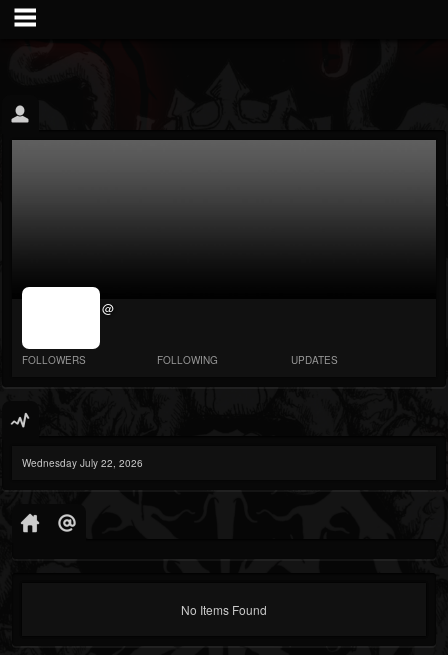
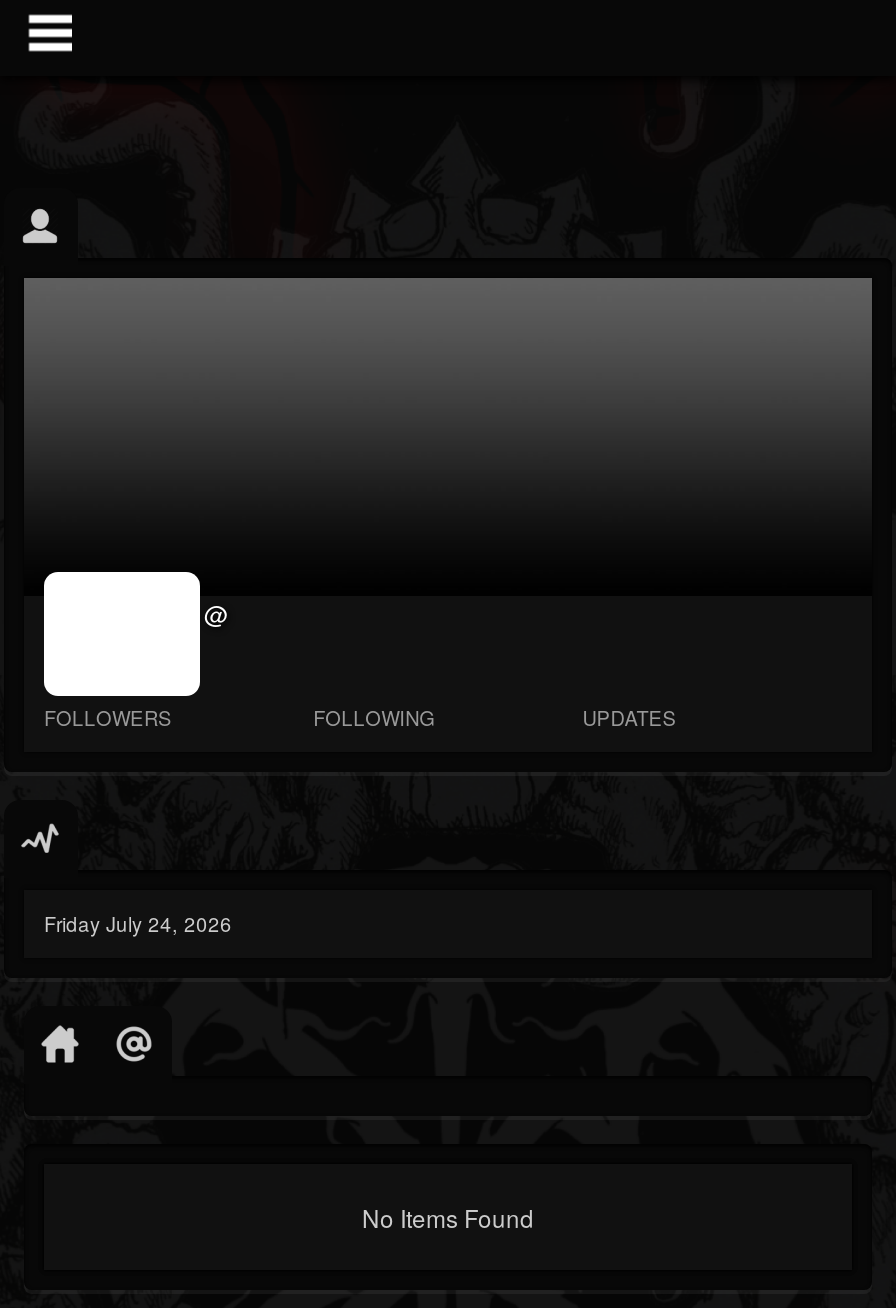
- Wednesday July 22, 2026
+ Friday July 24, 2026
